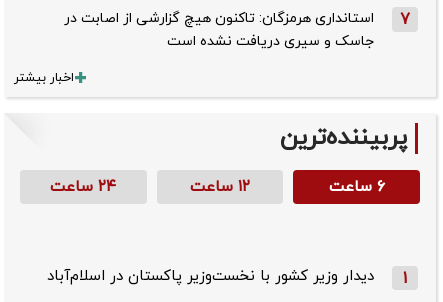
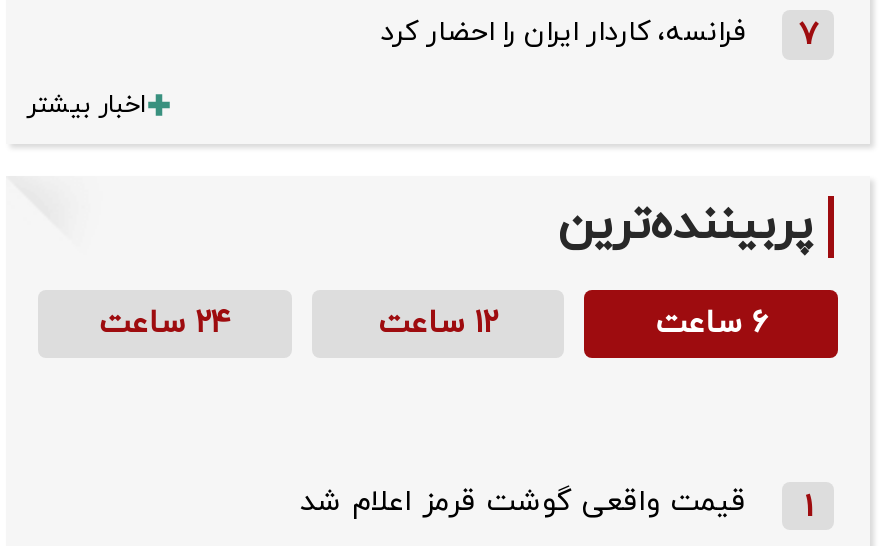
- استانداری هرمزگان: تاکنون هیچ گزارشی از اصابت در
- جاسک و سیری دریافت نشده است
+ فرانسه، کاردار ایران را احضار کرد

- دیدار وزیر کشور با نخست‌وزیر پاکستان در اسلام‌آباد
+ قیمت واقعی گوشت قرمز اعلام شد
